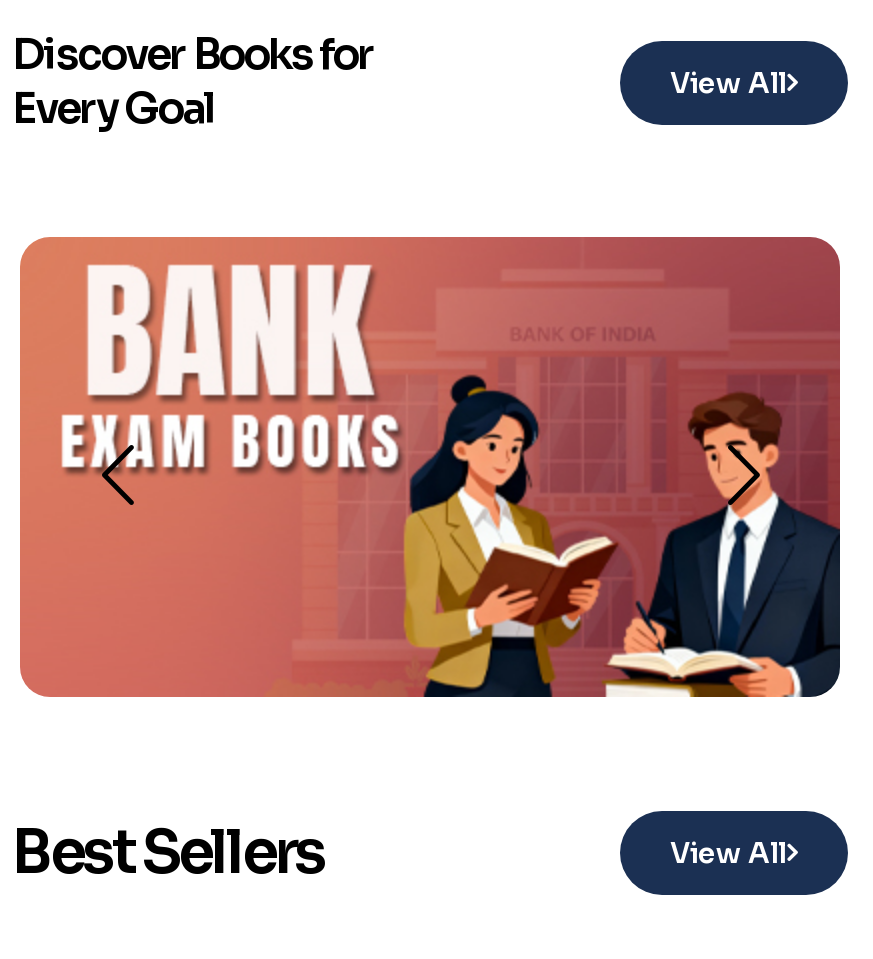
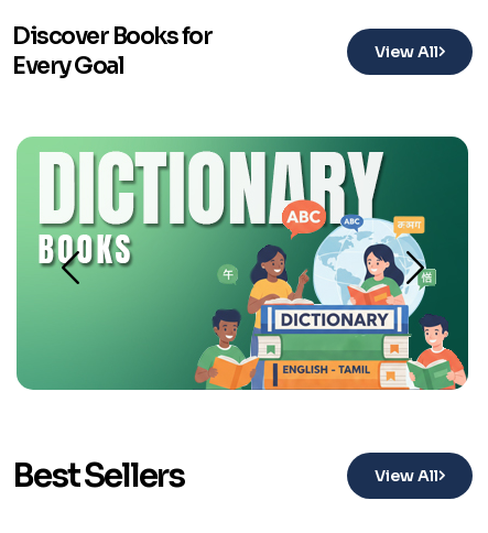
- [image]
+ [image]
